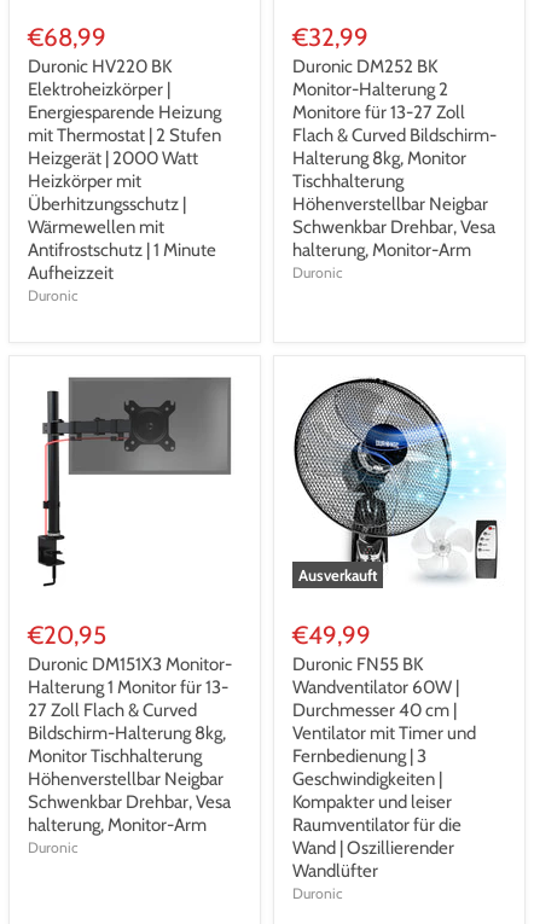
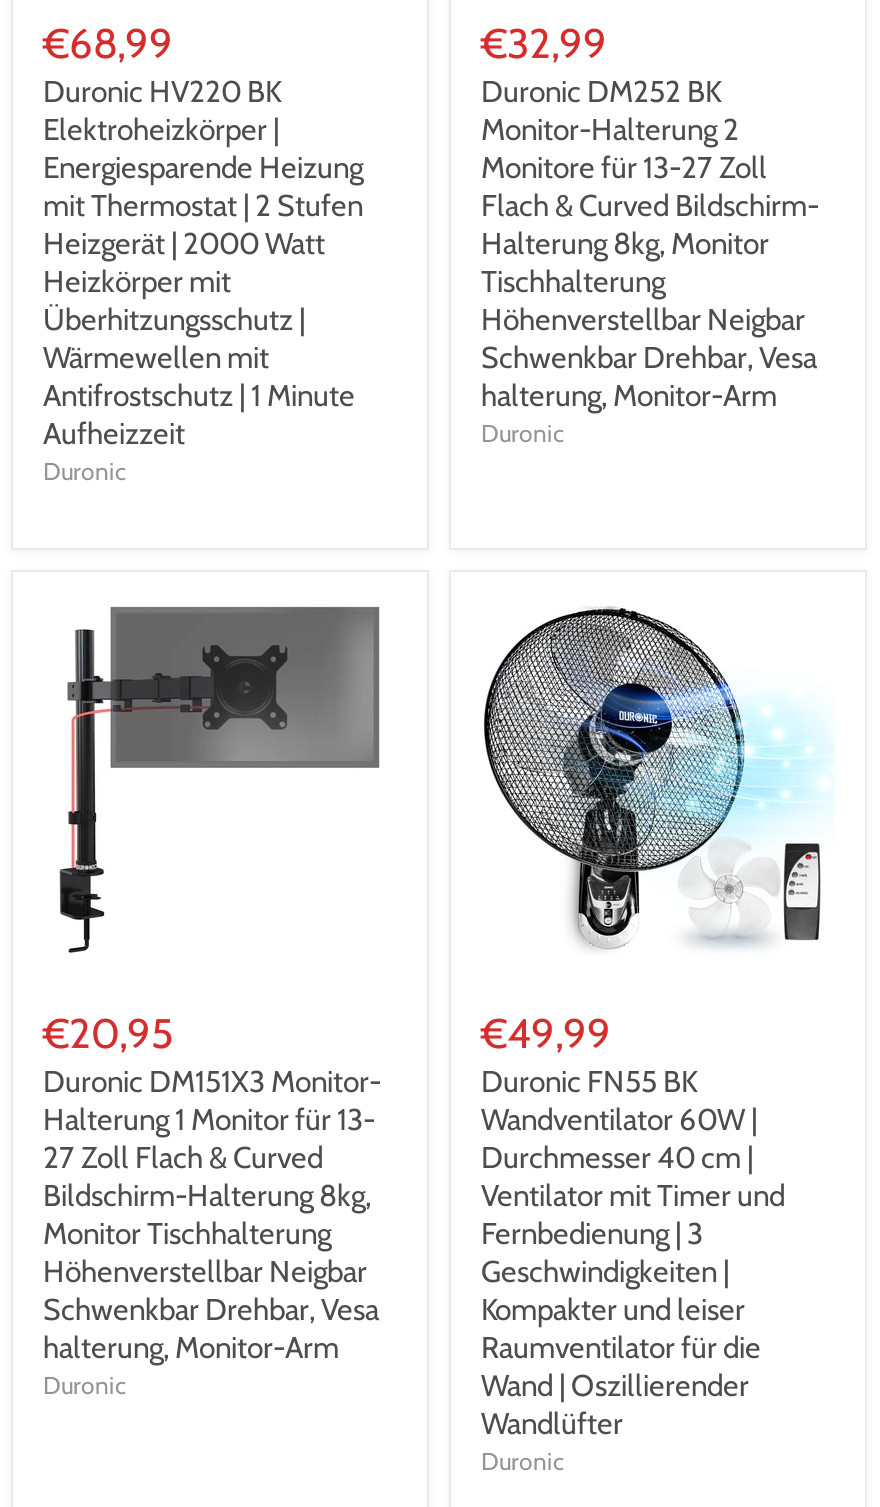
- Ausverkauft
